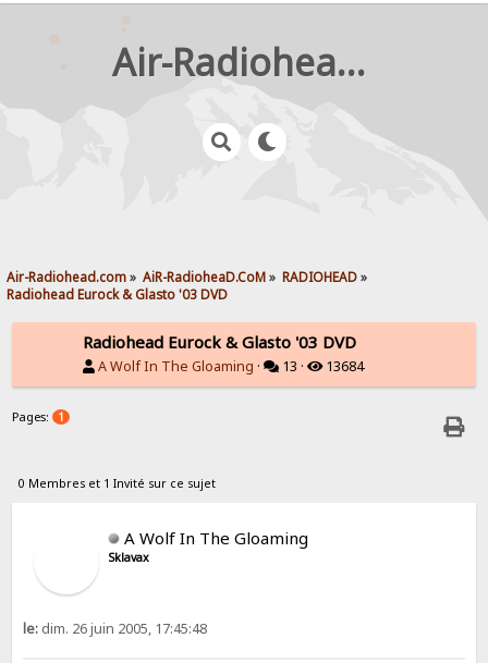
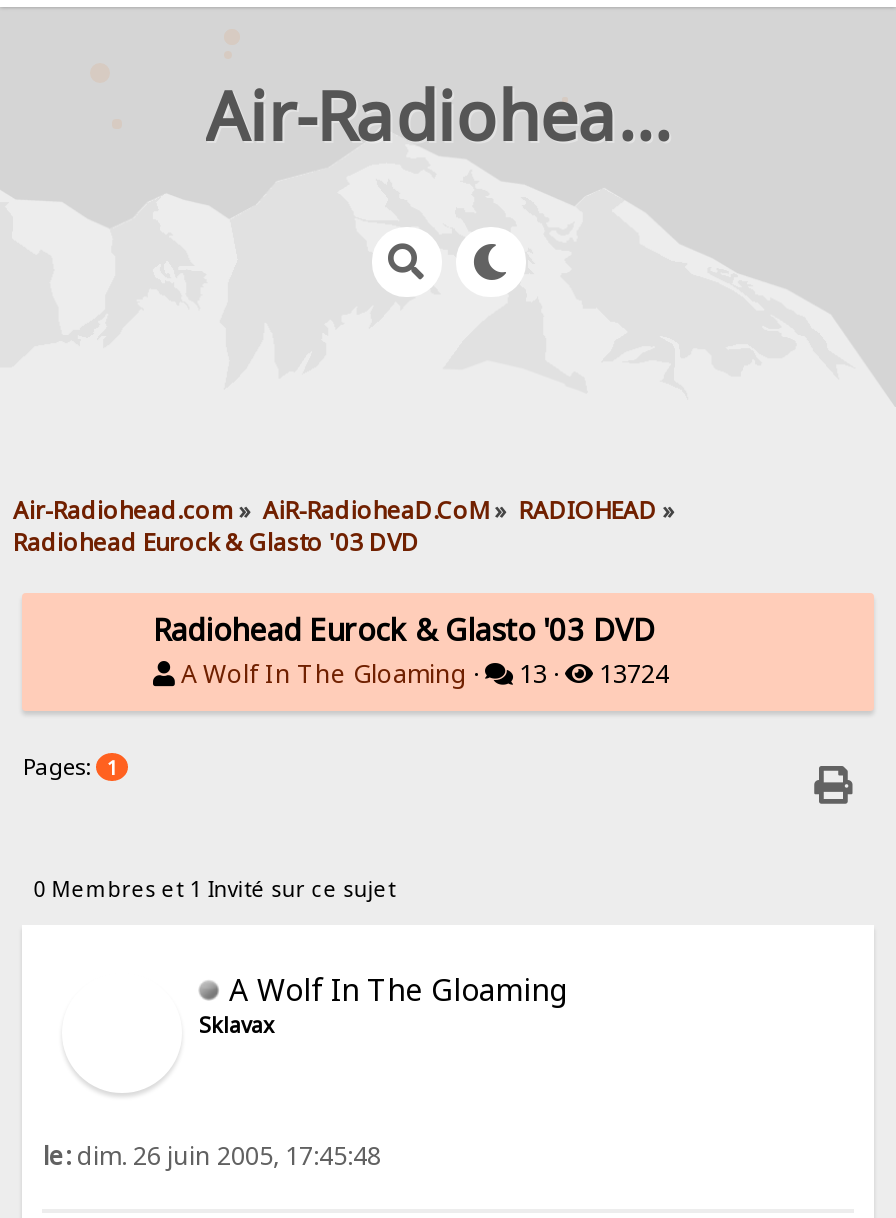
- 13684
+ 13724
